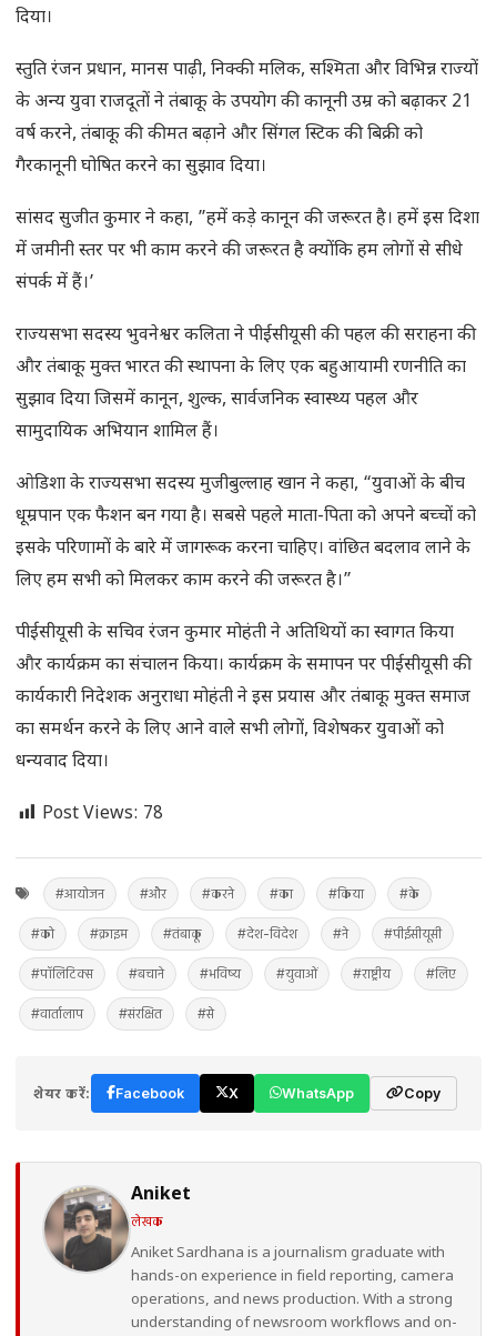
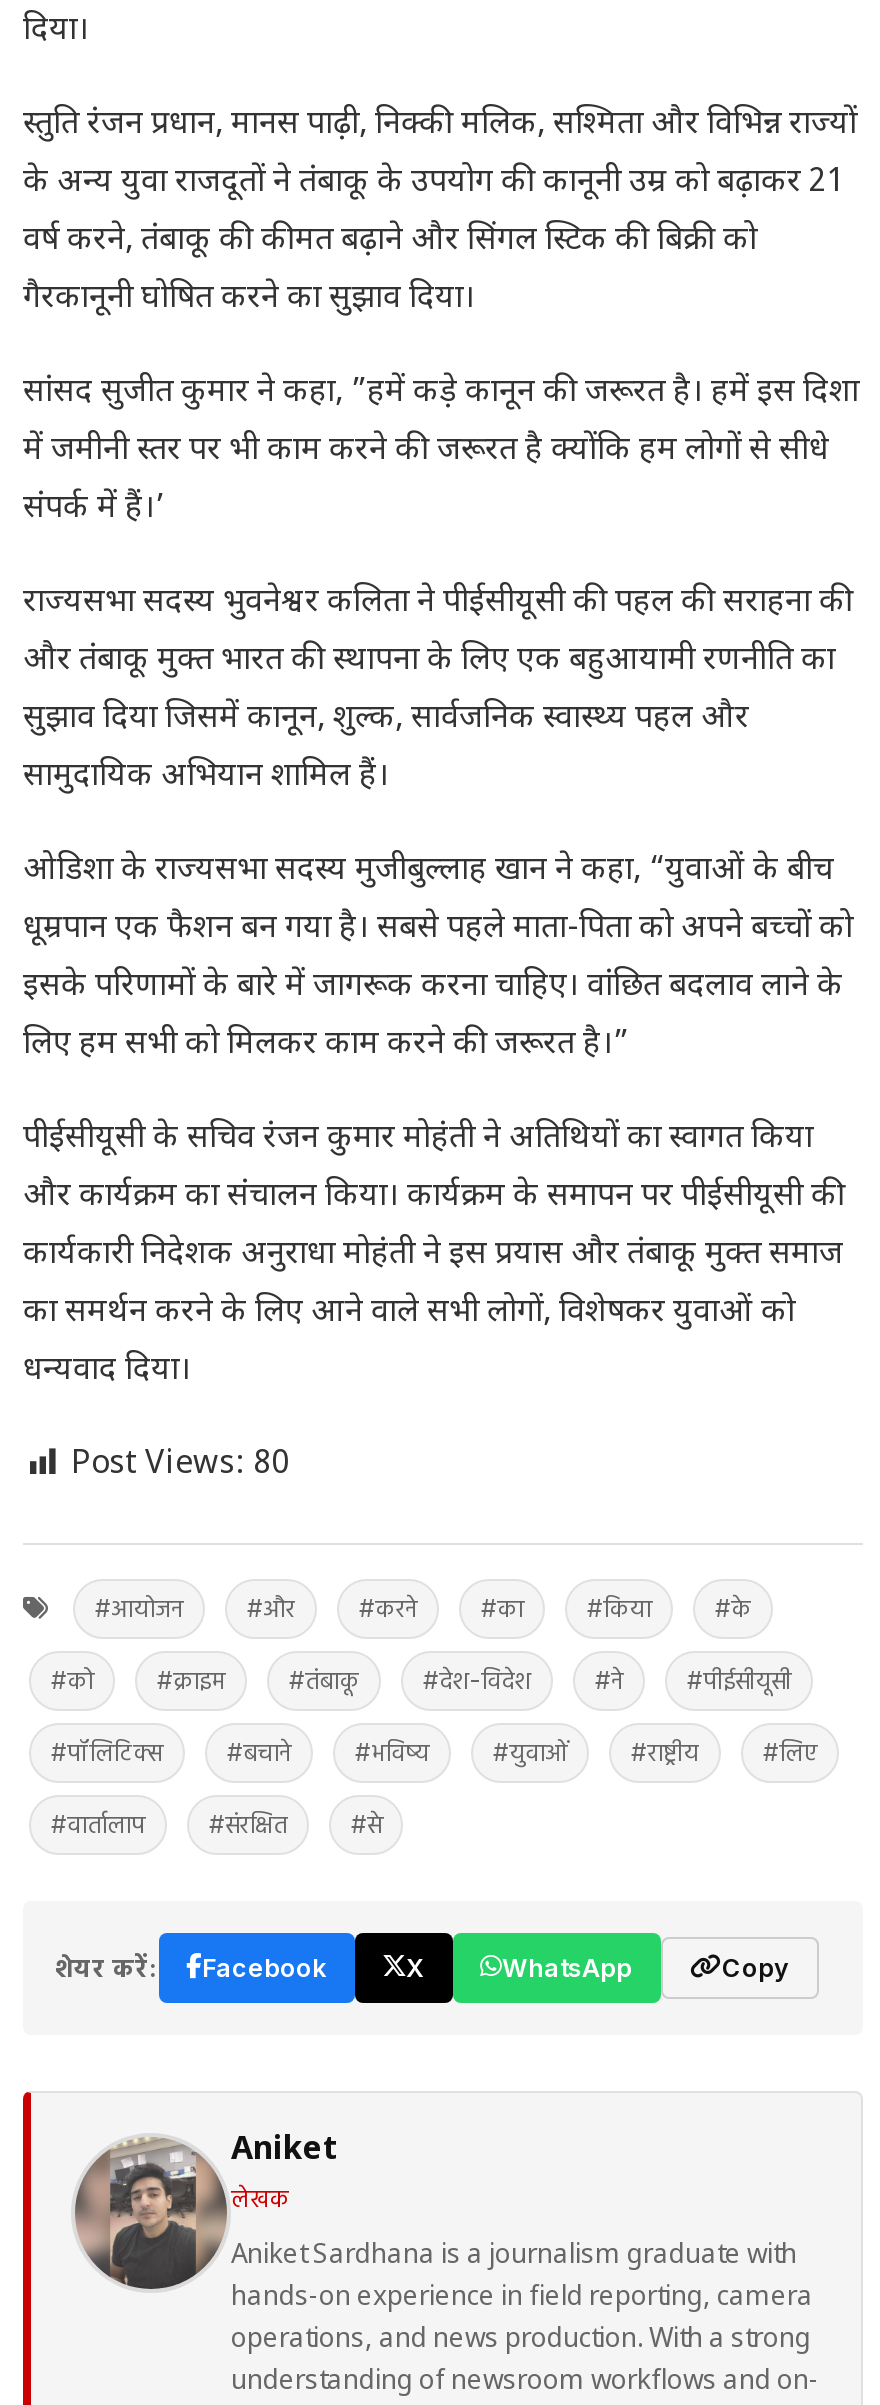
- Post Views: 78
+ Post Views: 80
